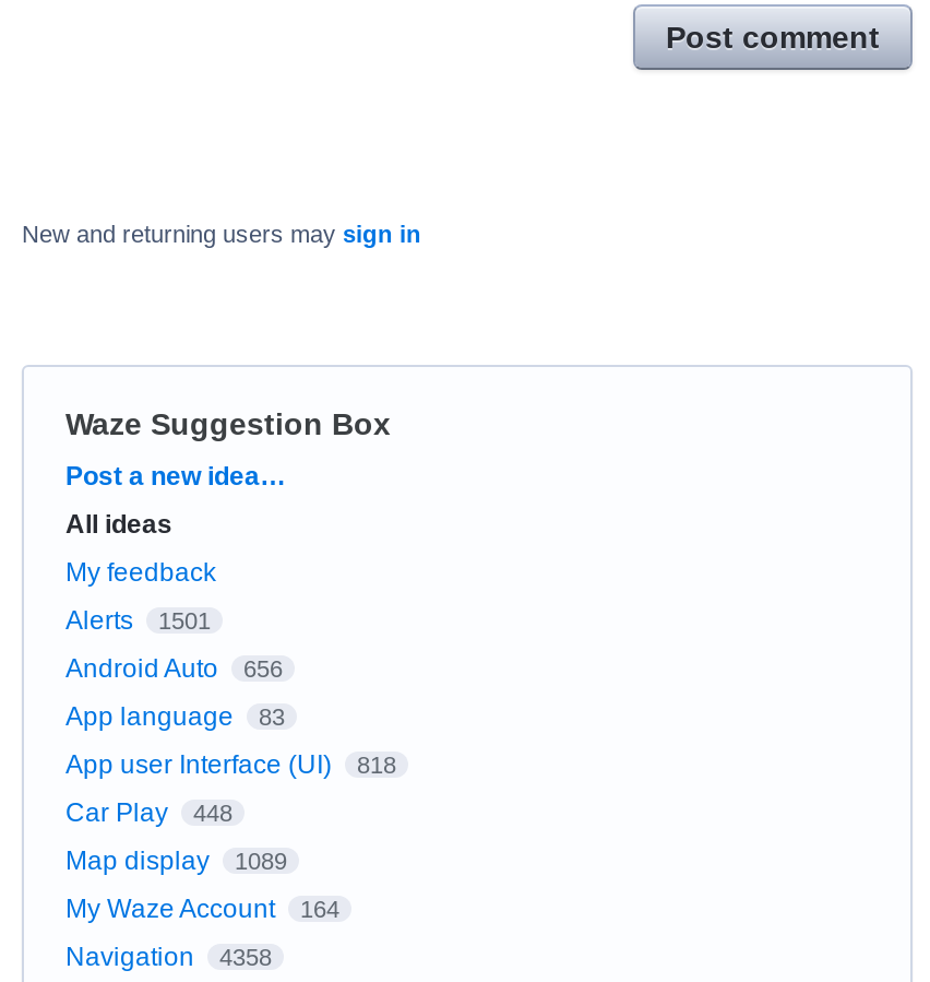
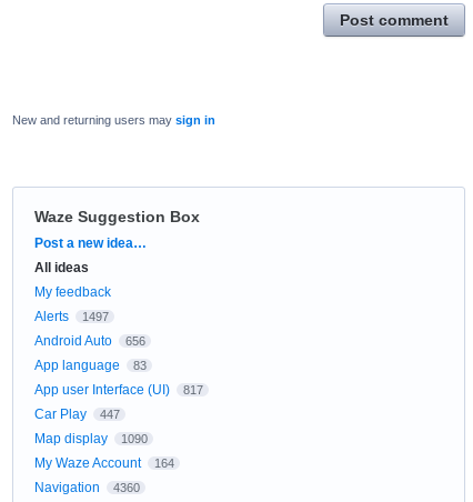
- Alerts 1501
+ Alerts 1497

- App user Interface (UI) 818
+ App user Interface (UI) 817

- Car Play 448
+ Car Play 447

- Map display 1089
+ Map display 1090

- Navigation 4358
+ Navigation 4360
